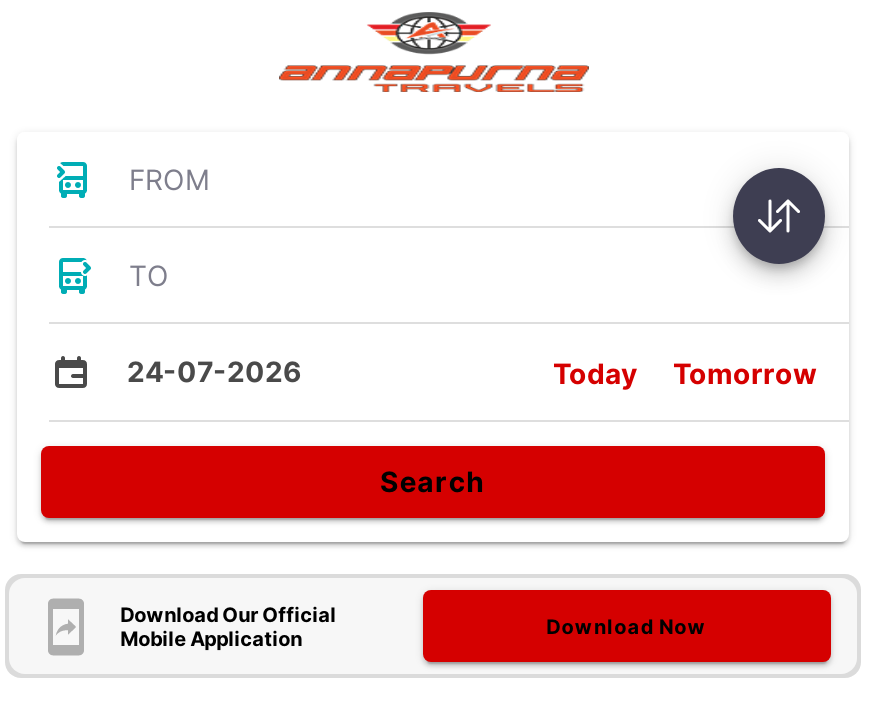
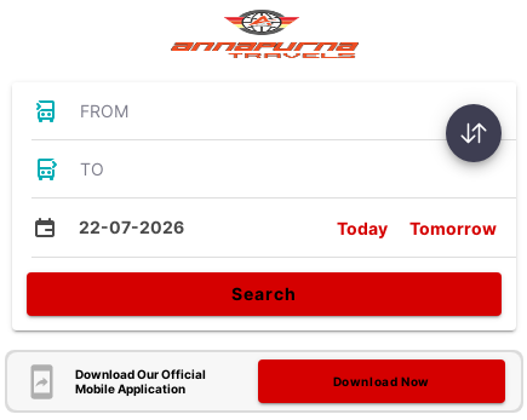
- 24-07-2026
+ 22-07-2026
